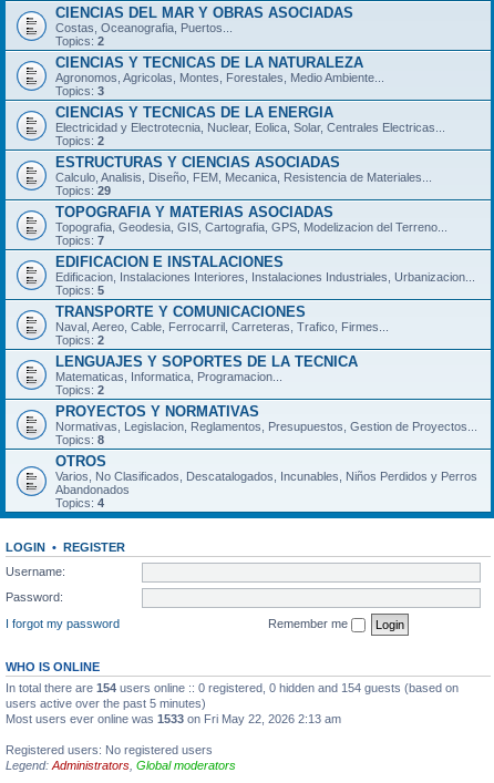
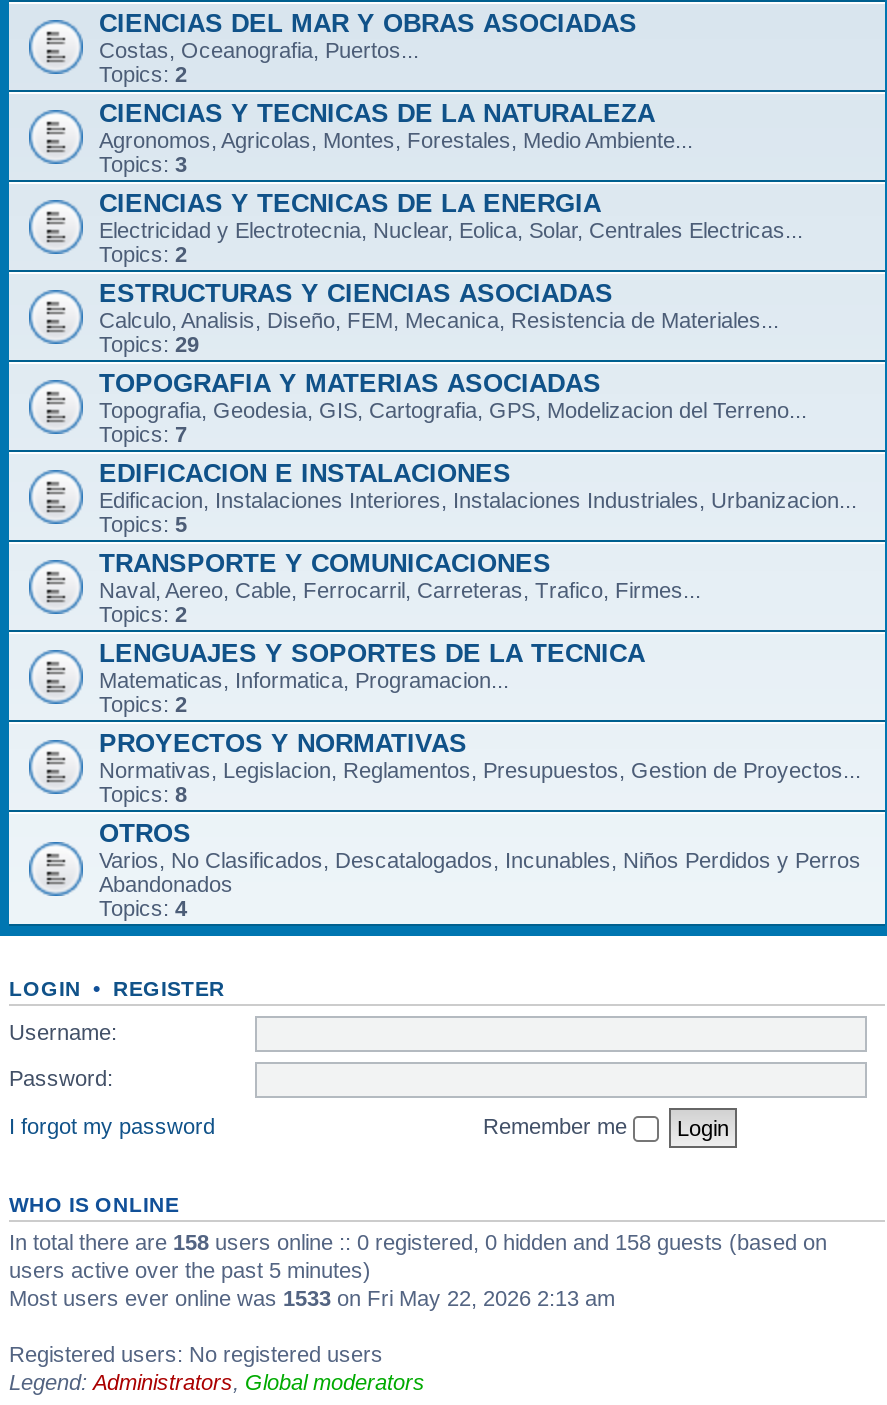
- In total there are 154 users online :: 0 registered, 0 hidden and 154 guests (based on
+ In total there are 158 users online :: 0 registered, 0 hidden and 158 guests (based on
